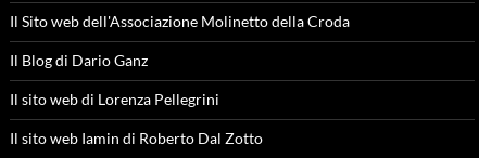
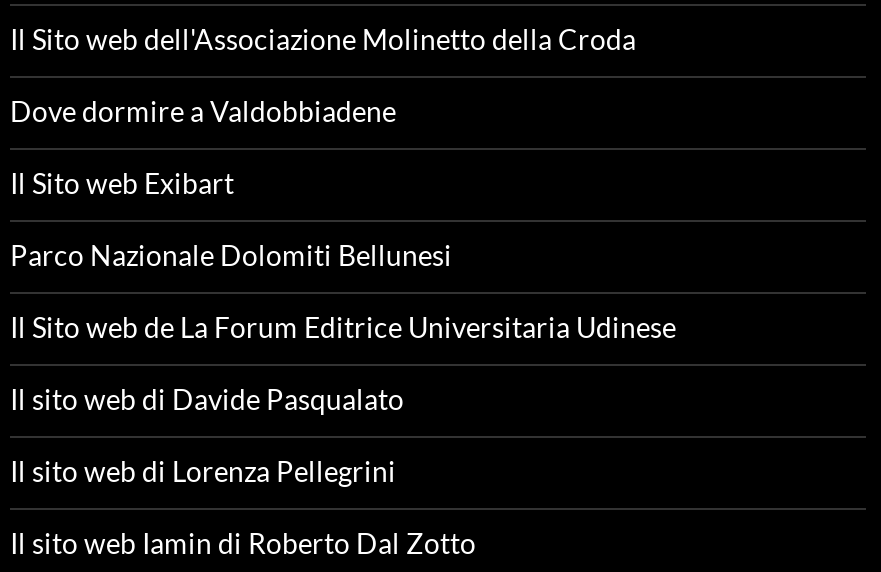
- Il Blog di Dario Ganz
+ Dove dormire a Valdobbiadene
+ Il Sito web Exibart
+ Parco Nazionale Dolomiti Bellunesi
+ Il Sito web de La Forum Editrice Universitaria Udinese
+ Il sito web di Davide Pasqualato
